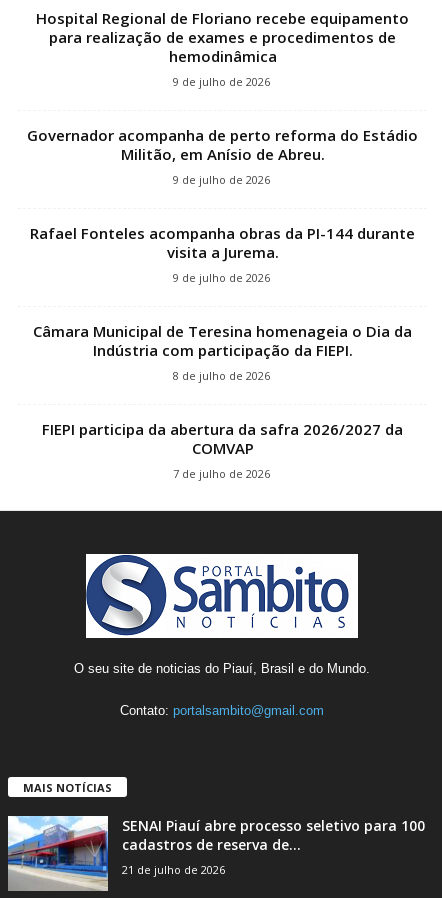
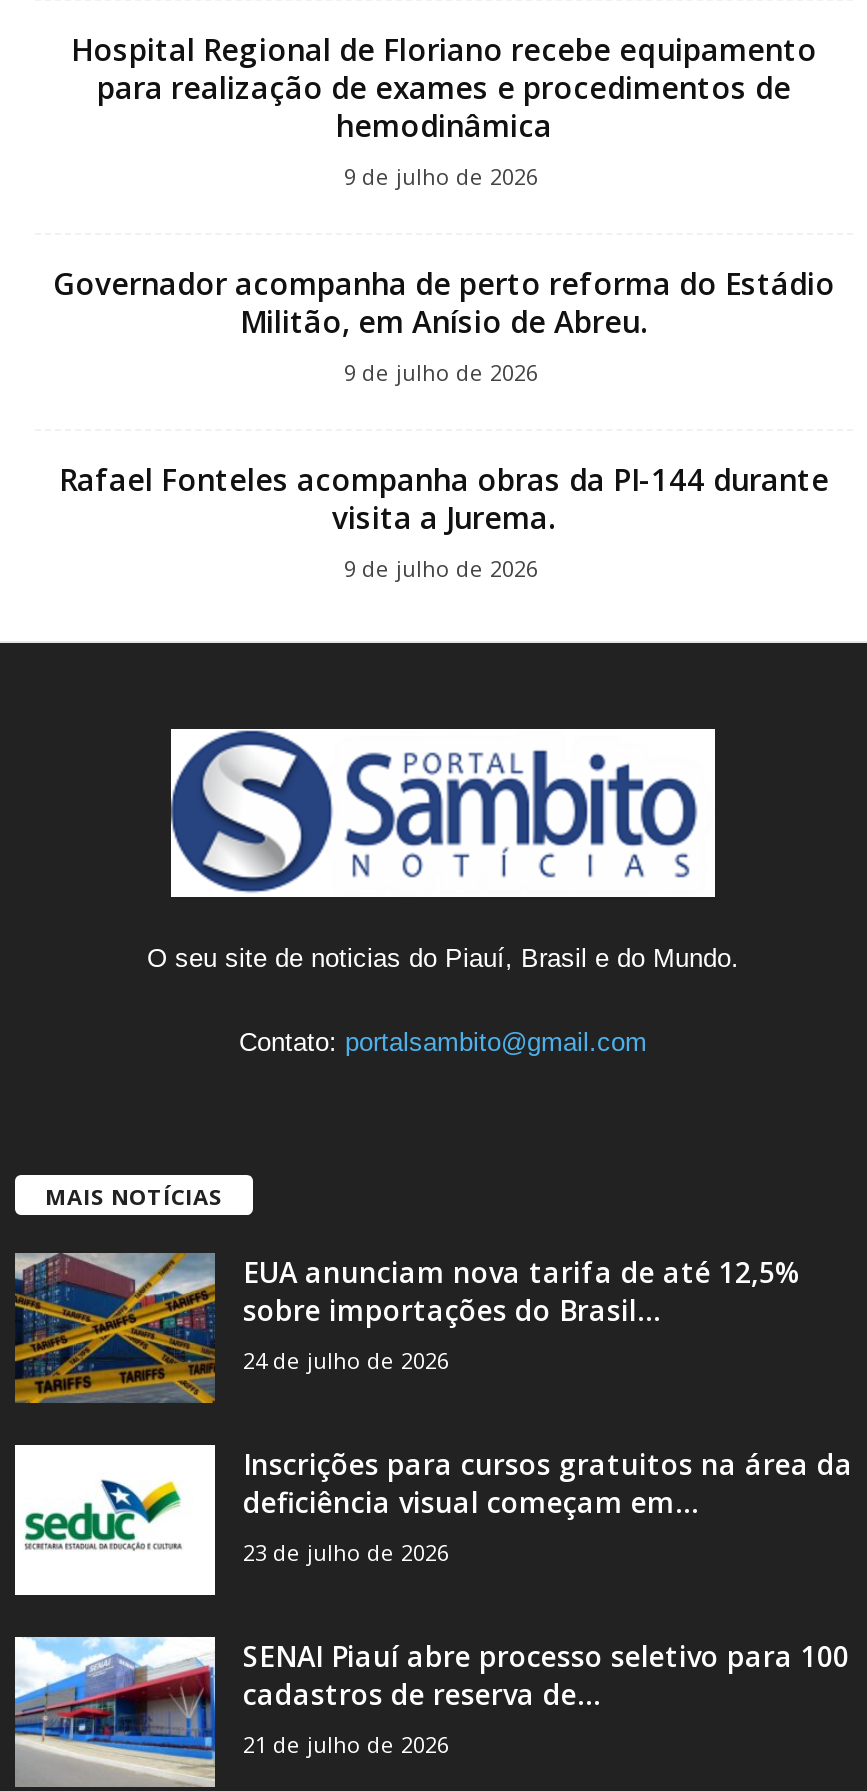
- Câmara Municipal de Teresina homenageia o Dia da
- Indústria com participação da FIEPI.
- 8 de julho de 2026
- FIEPI participa da abertura da safra 2026/2027 da
- COMVAP
- 7 de julho de 2026

moved up: [image] | O seu site de noticias do Piauí, Brasil e do Mundo. | Contato: portalsambito@gmail.com | MAIS NOTÍCIAS

+ [image]
+ EUA anunciam nova tarifa de até 12,5%
+ sobre importações do Brasil...
+ 24 de julho de 2026
+ Inscrições para cursos gratuitos na área da
+ deficiência visual começam em...
+ 23 de julho de 2026

+ [image]
